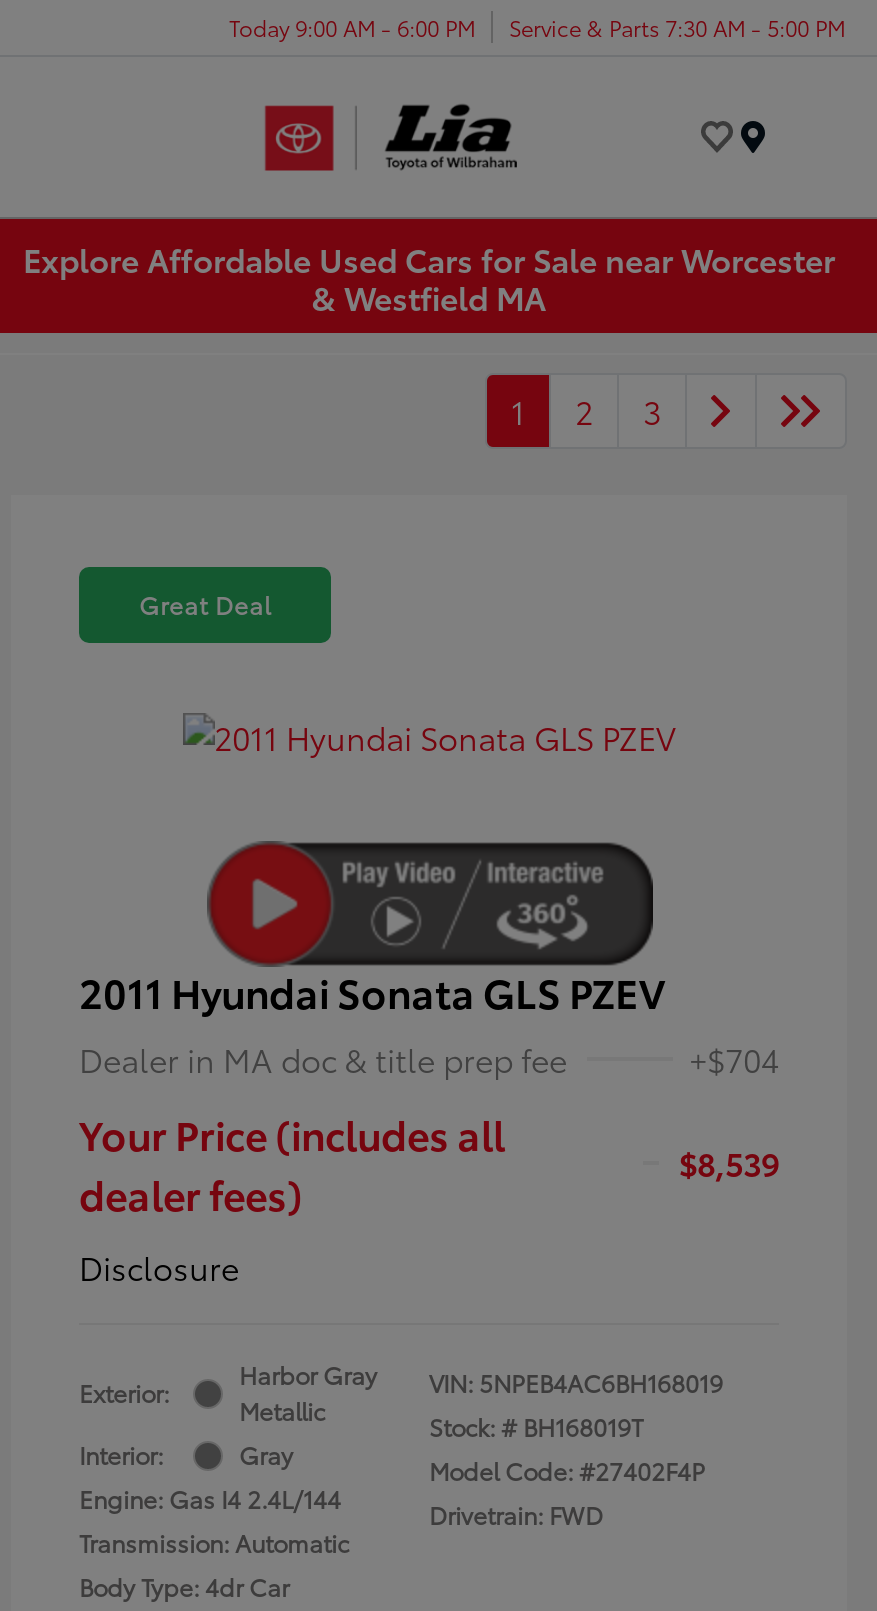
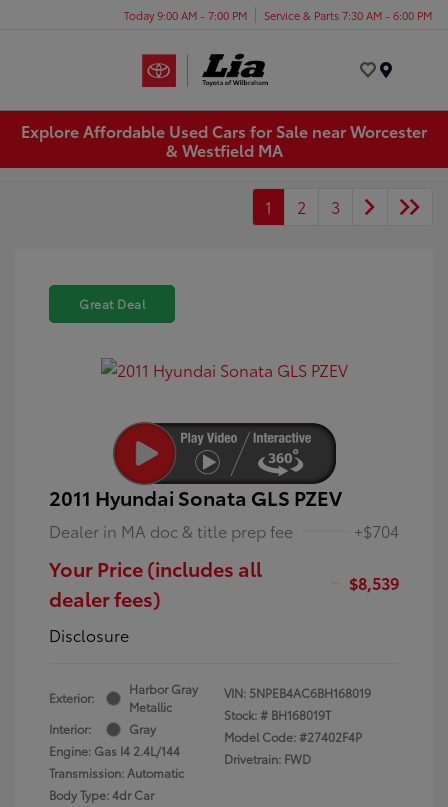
- Today 9:00 AM - 6:00 PM
+ Today 9:00 AM - 7:00 PM

- Service & Parts 7:30 AM - 5:00 PM
+ Service & Parts 7:30 AM - 6:00 PM
